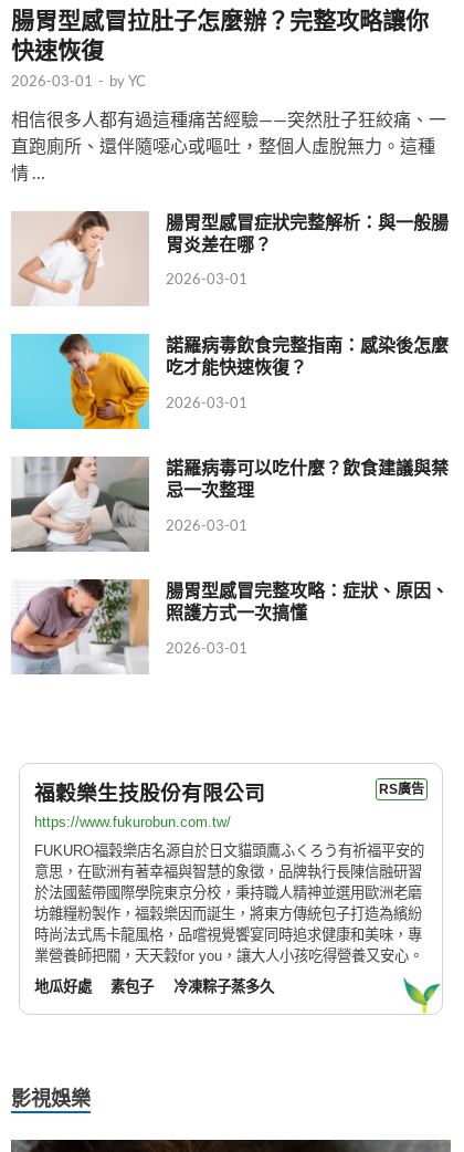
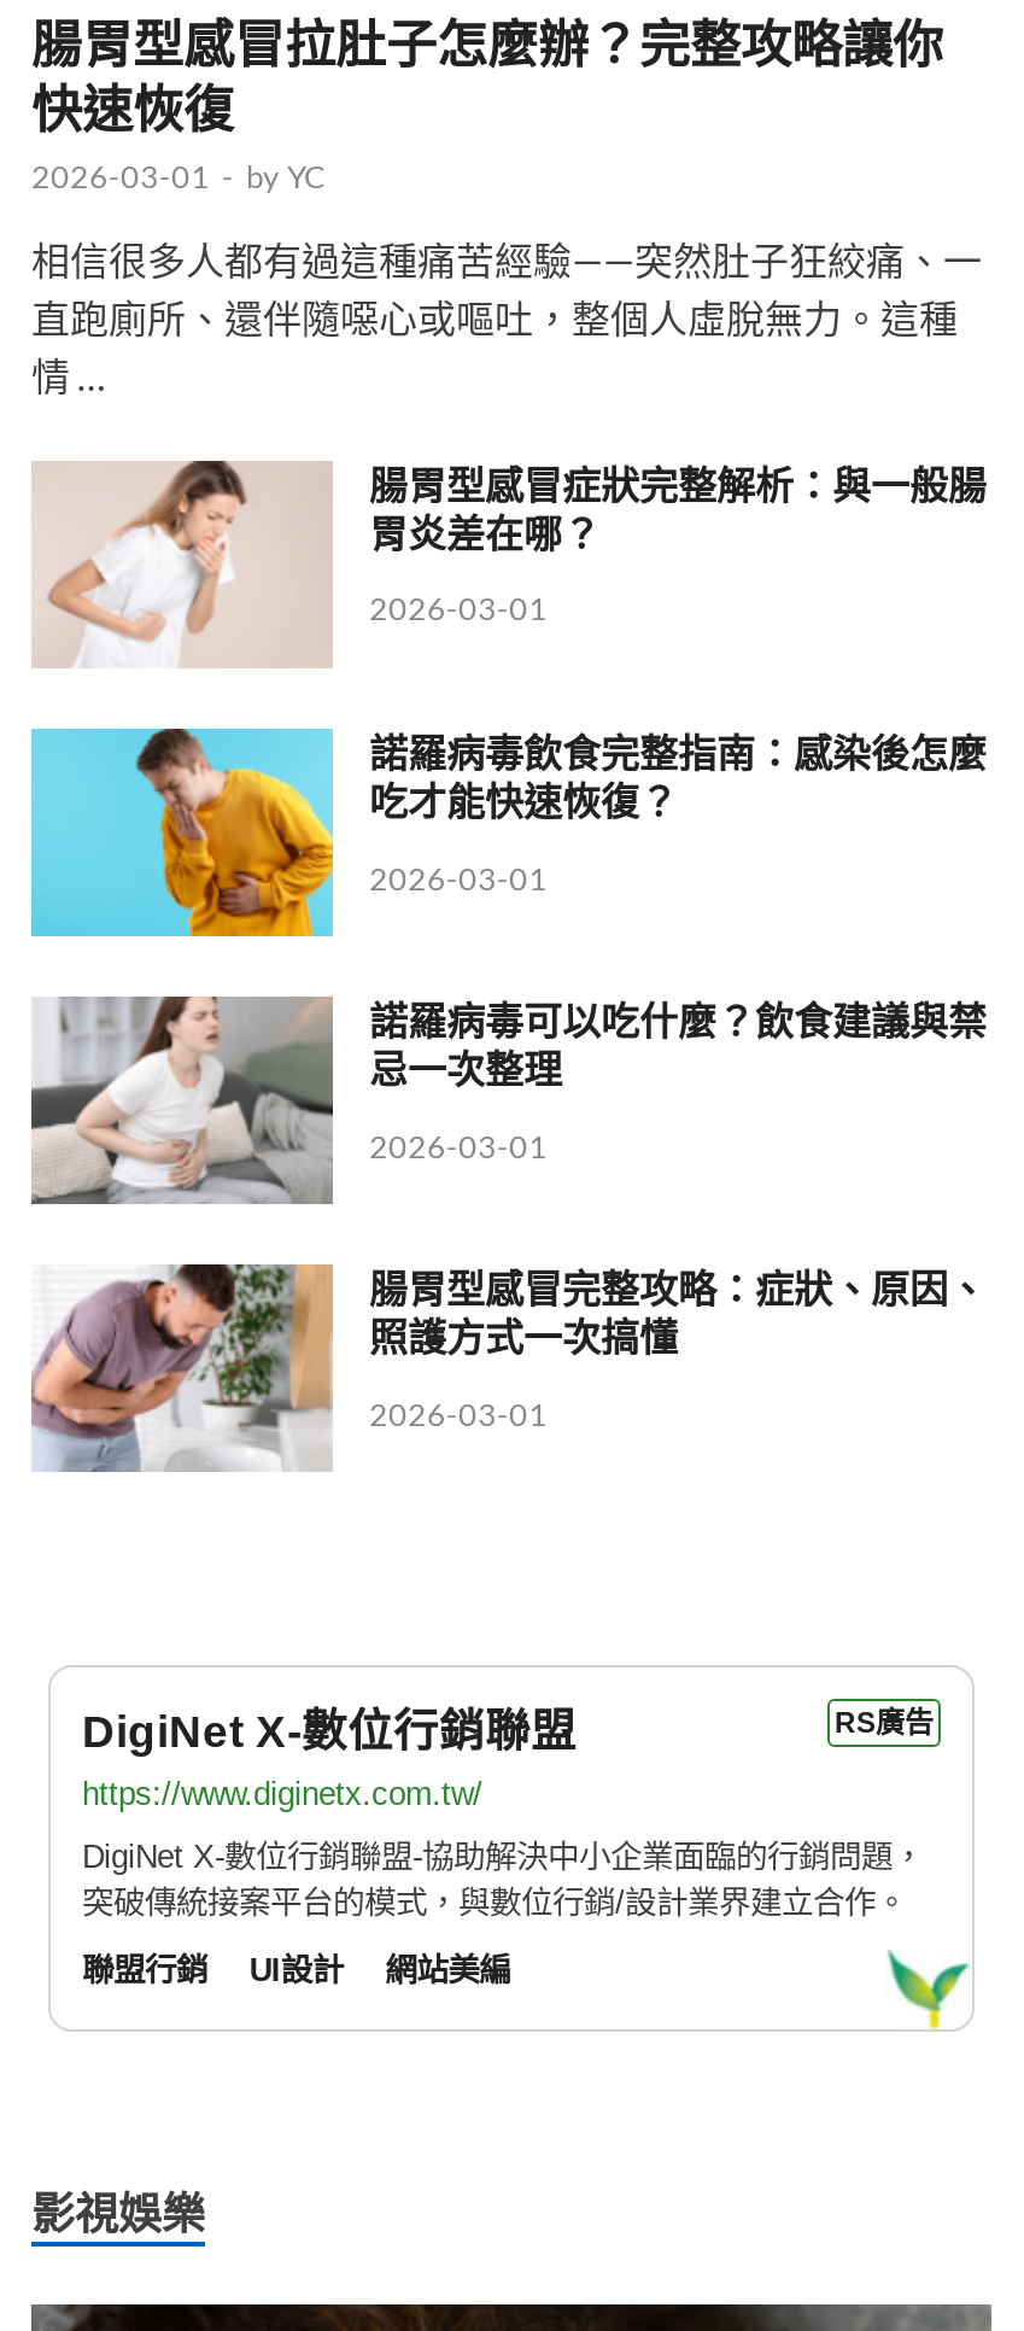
- 福穀樂生技股份有限公司
+ DigiNet X-數位行銷聯盟

- https://www.fukurobun.com.tw/
+ https://www.diginetx.com.tw/

- FUKURO福穀樂店名源自於日文貓頭鷹ふくろう有祈福平安的
- 意思，在歐洲有著幸福與智慧的象徵，品牌執行長陳信融研習
- 於法國藍帶國際學院東京分校，秉持職人精神並選用歐洲老磨
- 坊雜糧粉製作，福穀樂因而誕生，將東方傳統包子打造為繽紛
- 時尚法式馬卡龍風格，品嚐視覺饗宴同時追求健康和美味，專
- 業營養師把關，天天穀for you，讓大人小孩吃得營養又安心。
+ DigiNet X-數位行銷聯盟-協助解決中小企業面臨的行銷問題，
+ 突破傳統接案平台的模式，與數位行銷/設計業界建立合作。

- 地瓜好處
- 素包子
- 冷凍粽子蒸多久
+ 聯盟行銷
+ UI設計
+ 網站美編
